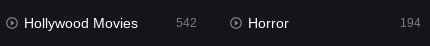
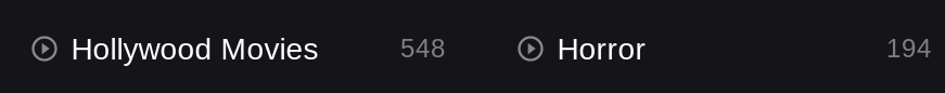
- 542
+ 548
